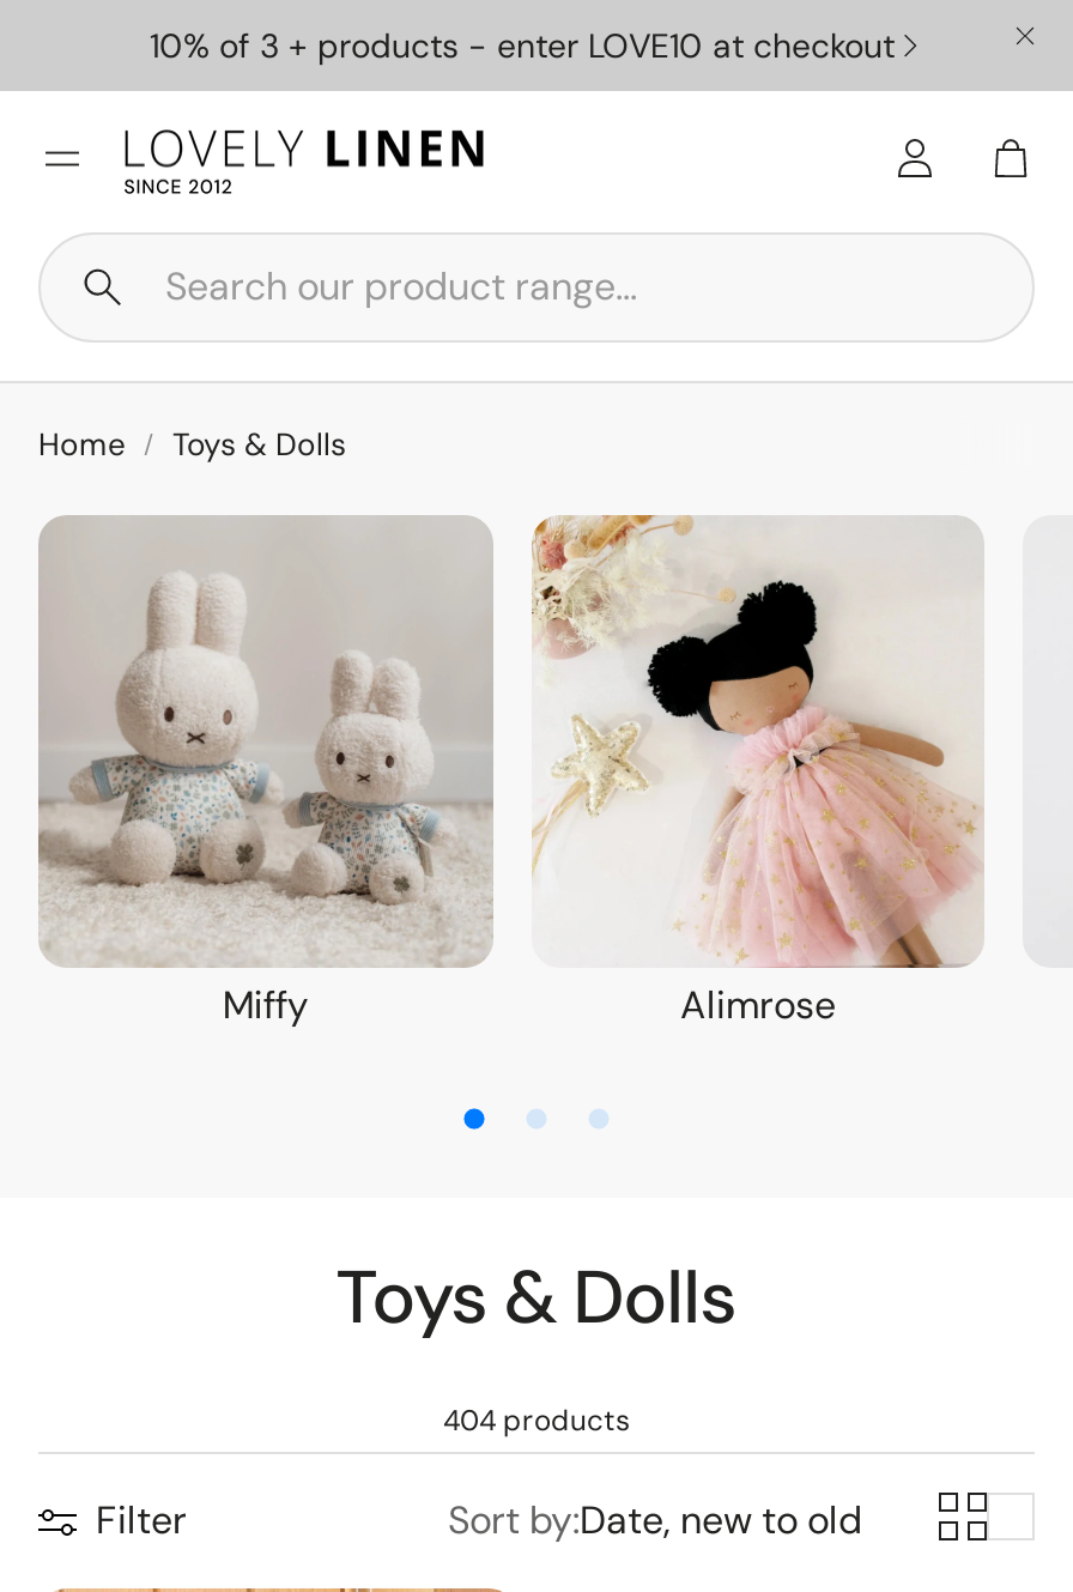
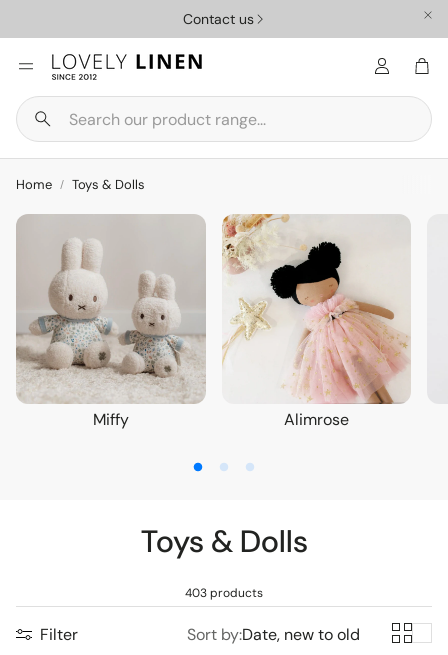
- 10% of 3 + products - enter LOVE10 at checkout
+ Contact us

- 404 products
+ 403 products
